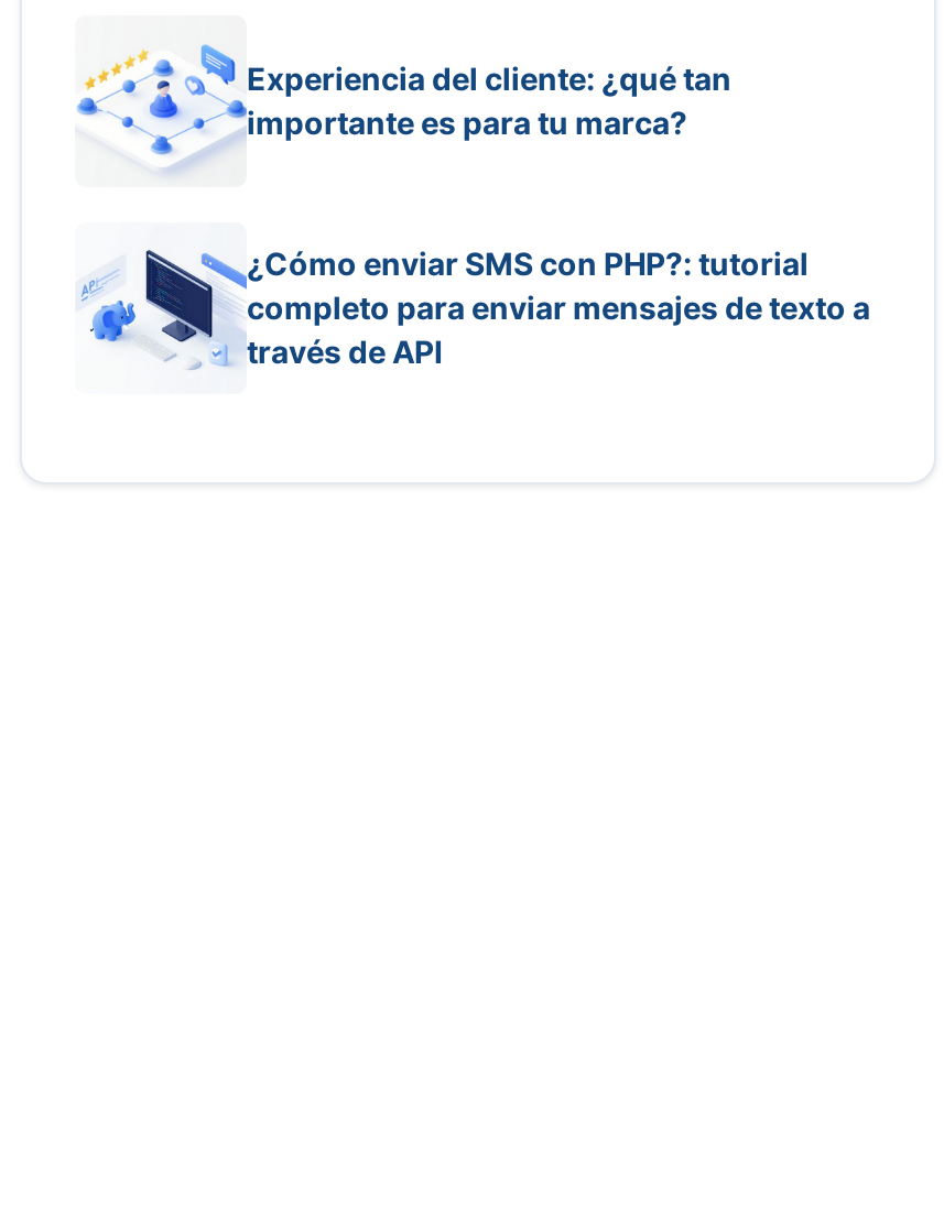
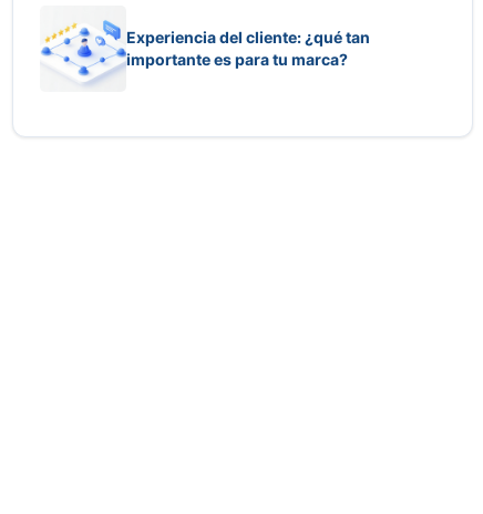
- [image]
- ¿Cómo enviar SMS con PHP?: tutorial
- completo para enviar mensajes de texto a
- través de API
